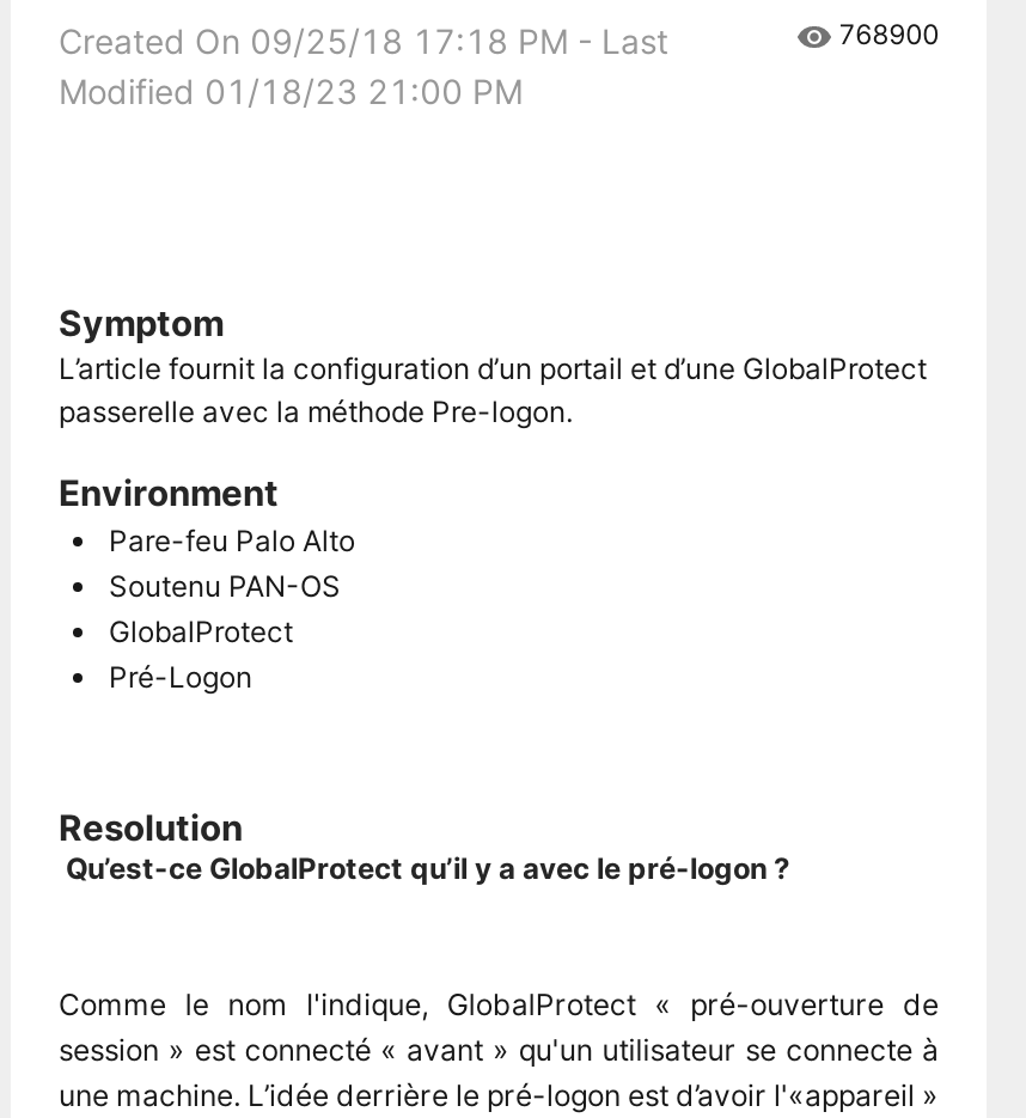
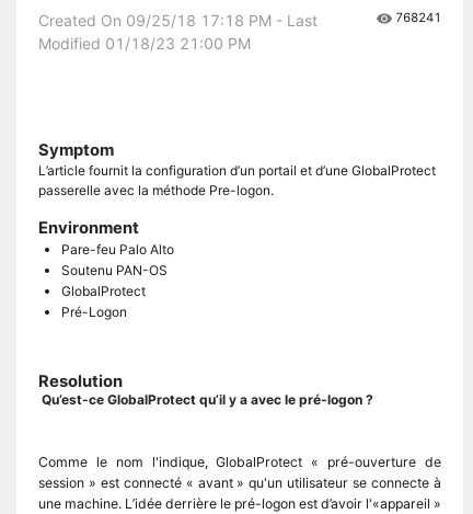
- 768900
+ 768241
